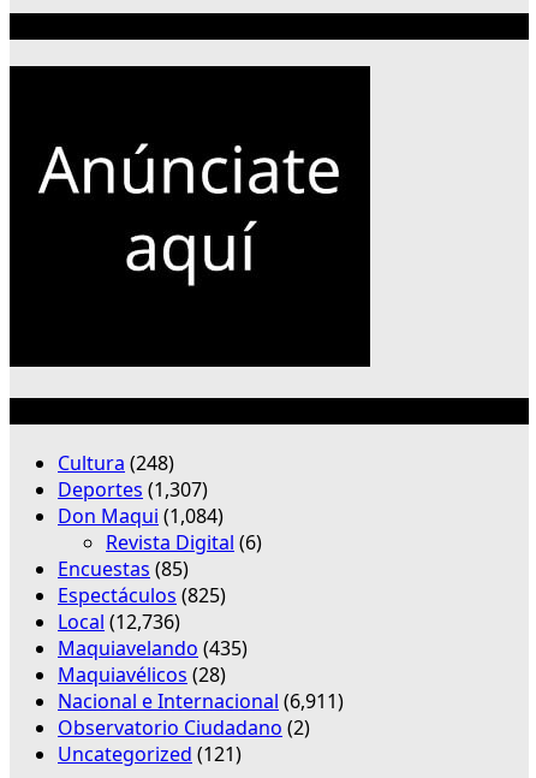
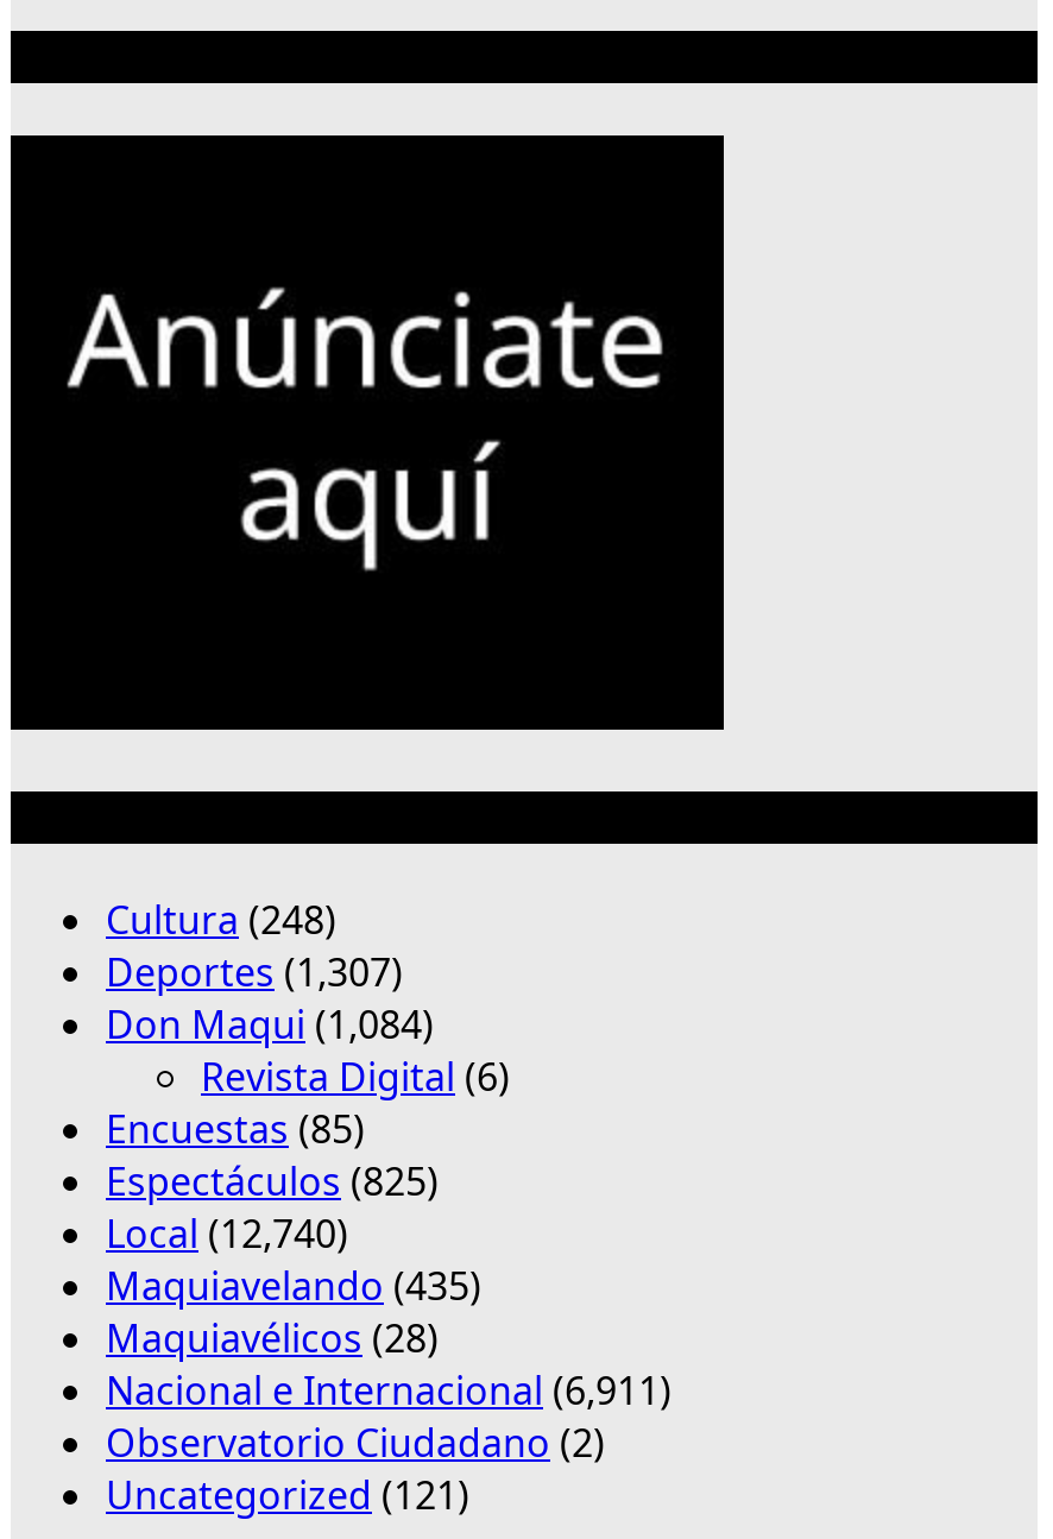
- Local (12,736)
+ Local (12,740)
